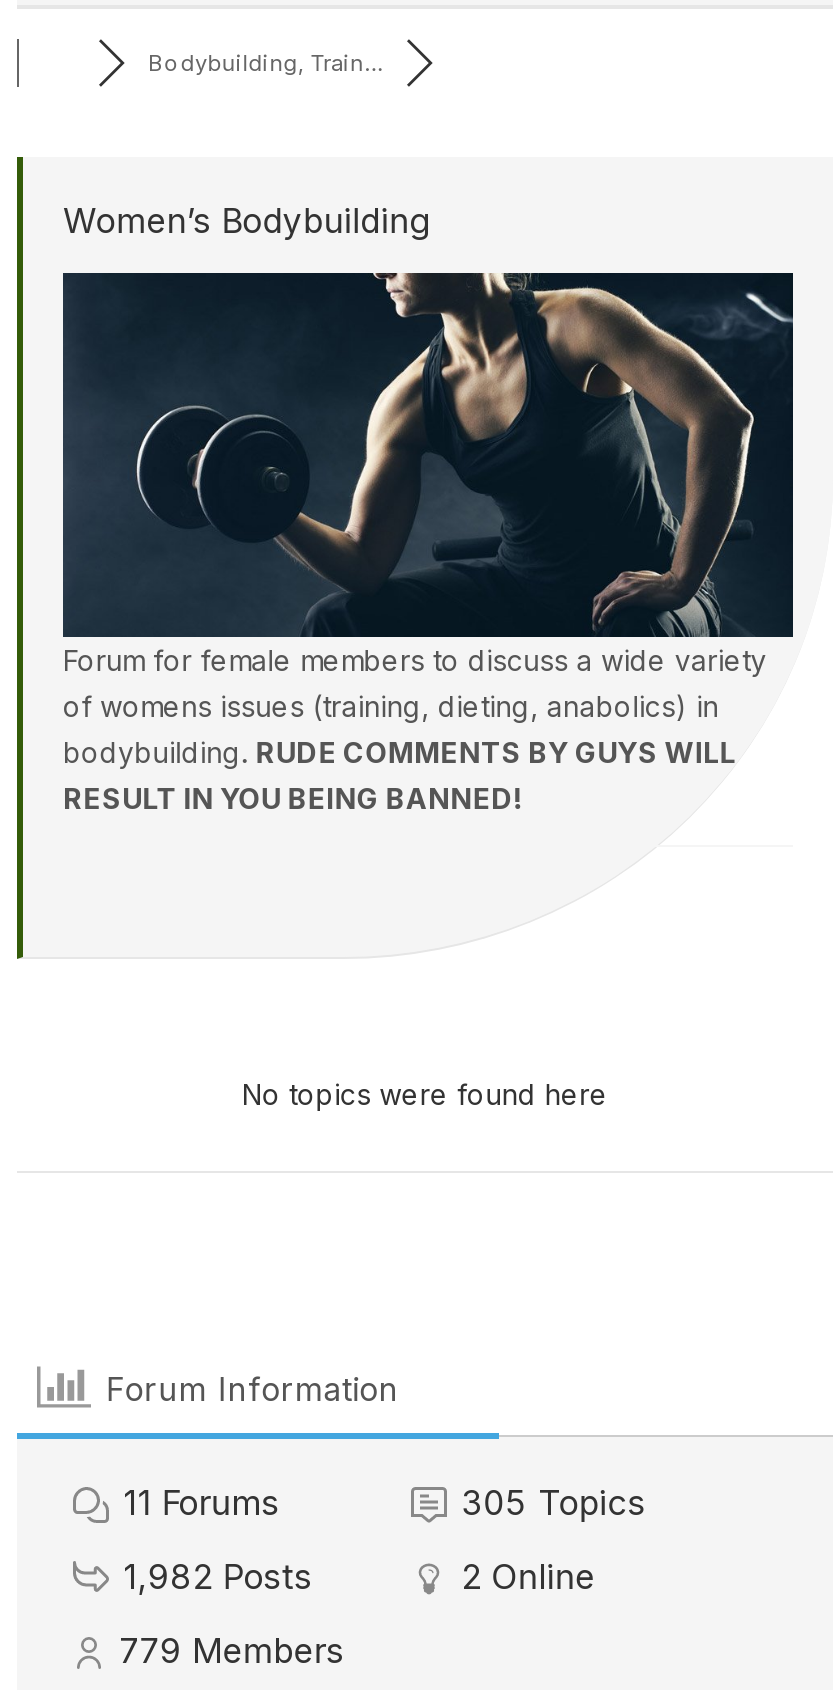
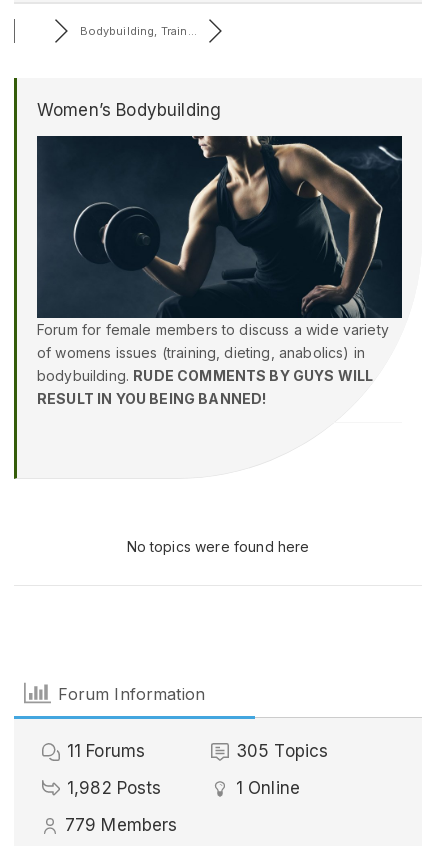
- 2 Online
+ 1 Online
